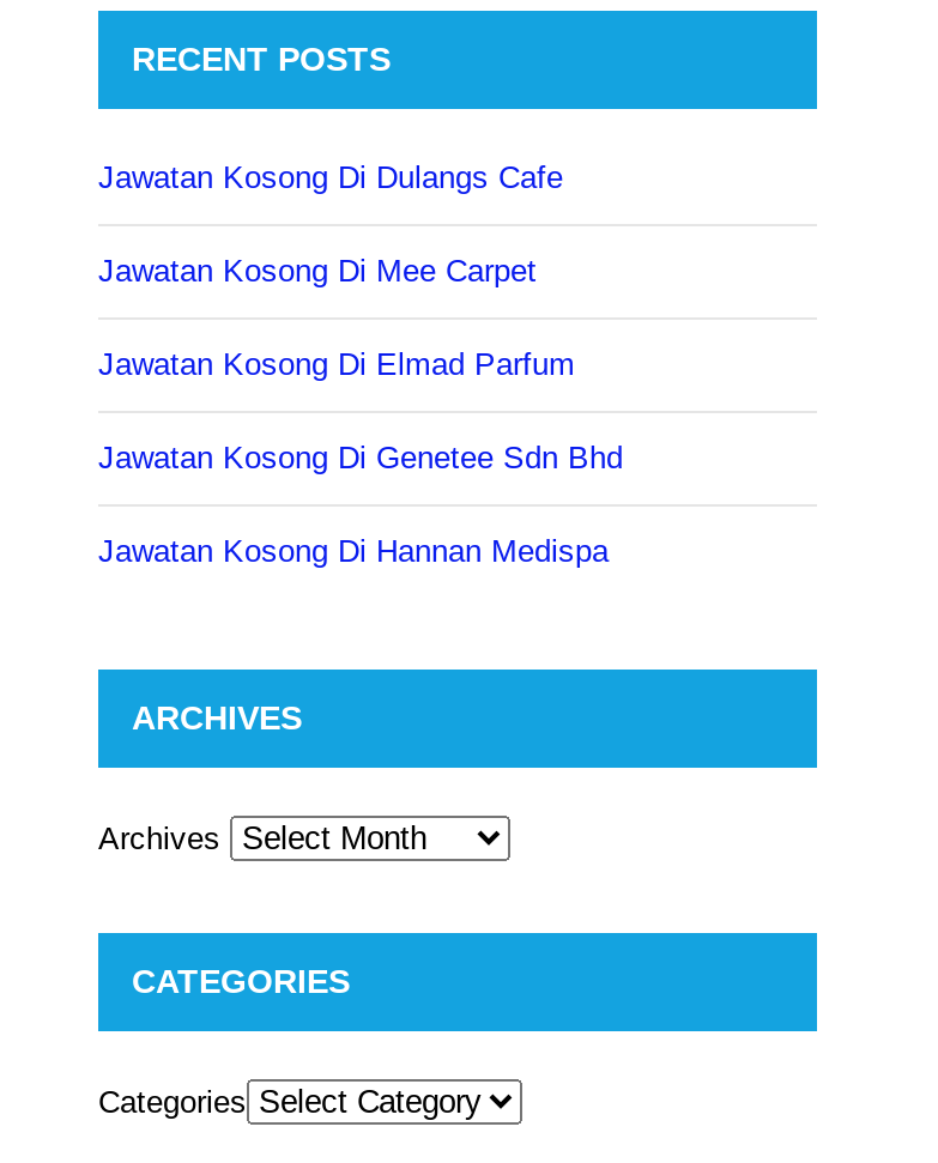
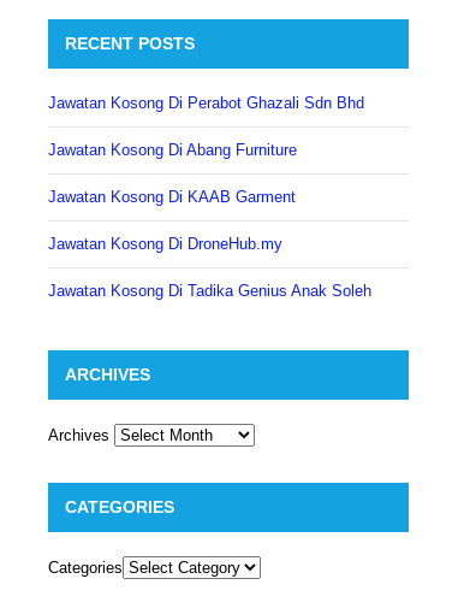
- Jawatan Kosong Di Dulangs Cafe
+ Jawatan Kosong Di Perabot Ghazali Sdn Bhd

- Jawatan Kosong Di Mee Carpet
+ Jawatan Kosong Di Abang Furniture

- Jawatan Kosong Di Elmad Parfum
+ Jawatan Kosong Di KAAB Garment

- Jawatan Kosong Di Genetee Sdn Bhd
+ Jawatan Kosong Di DroneHub.my

- Jawatan Kosong Di Hannan Medispa
+ Jawatan Kosong Di Tadika Genius Anak Soleh
